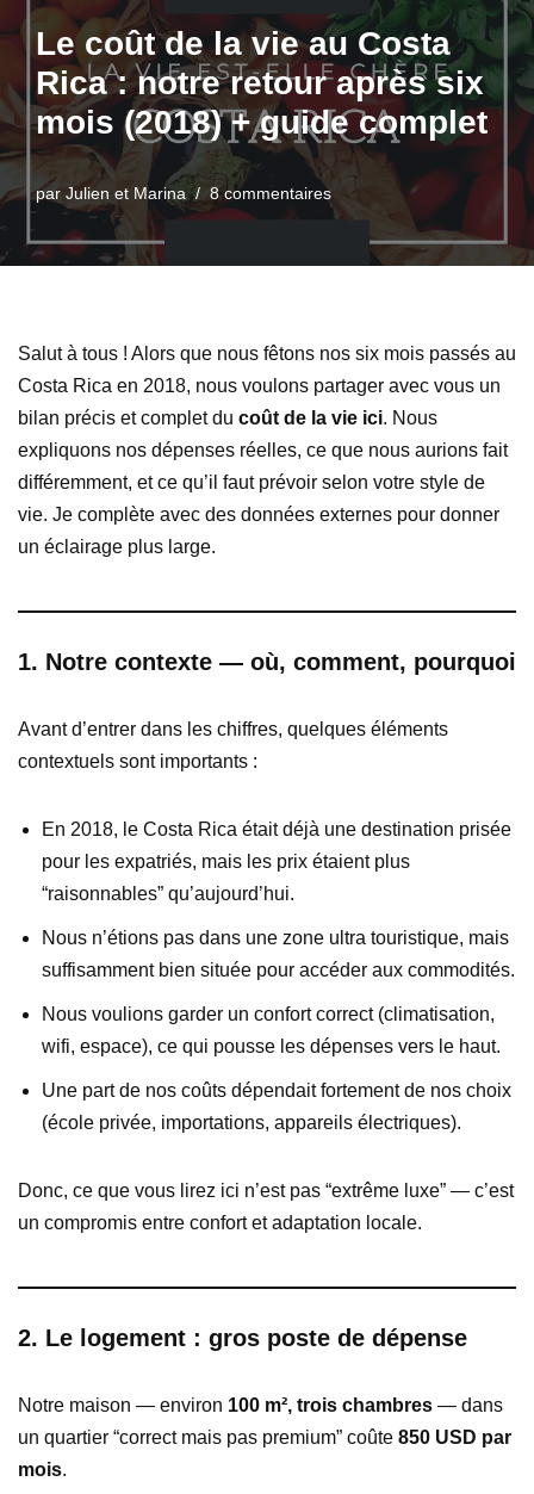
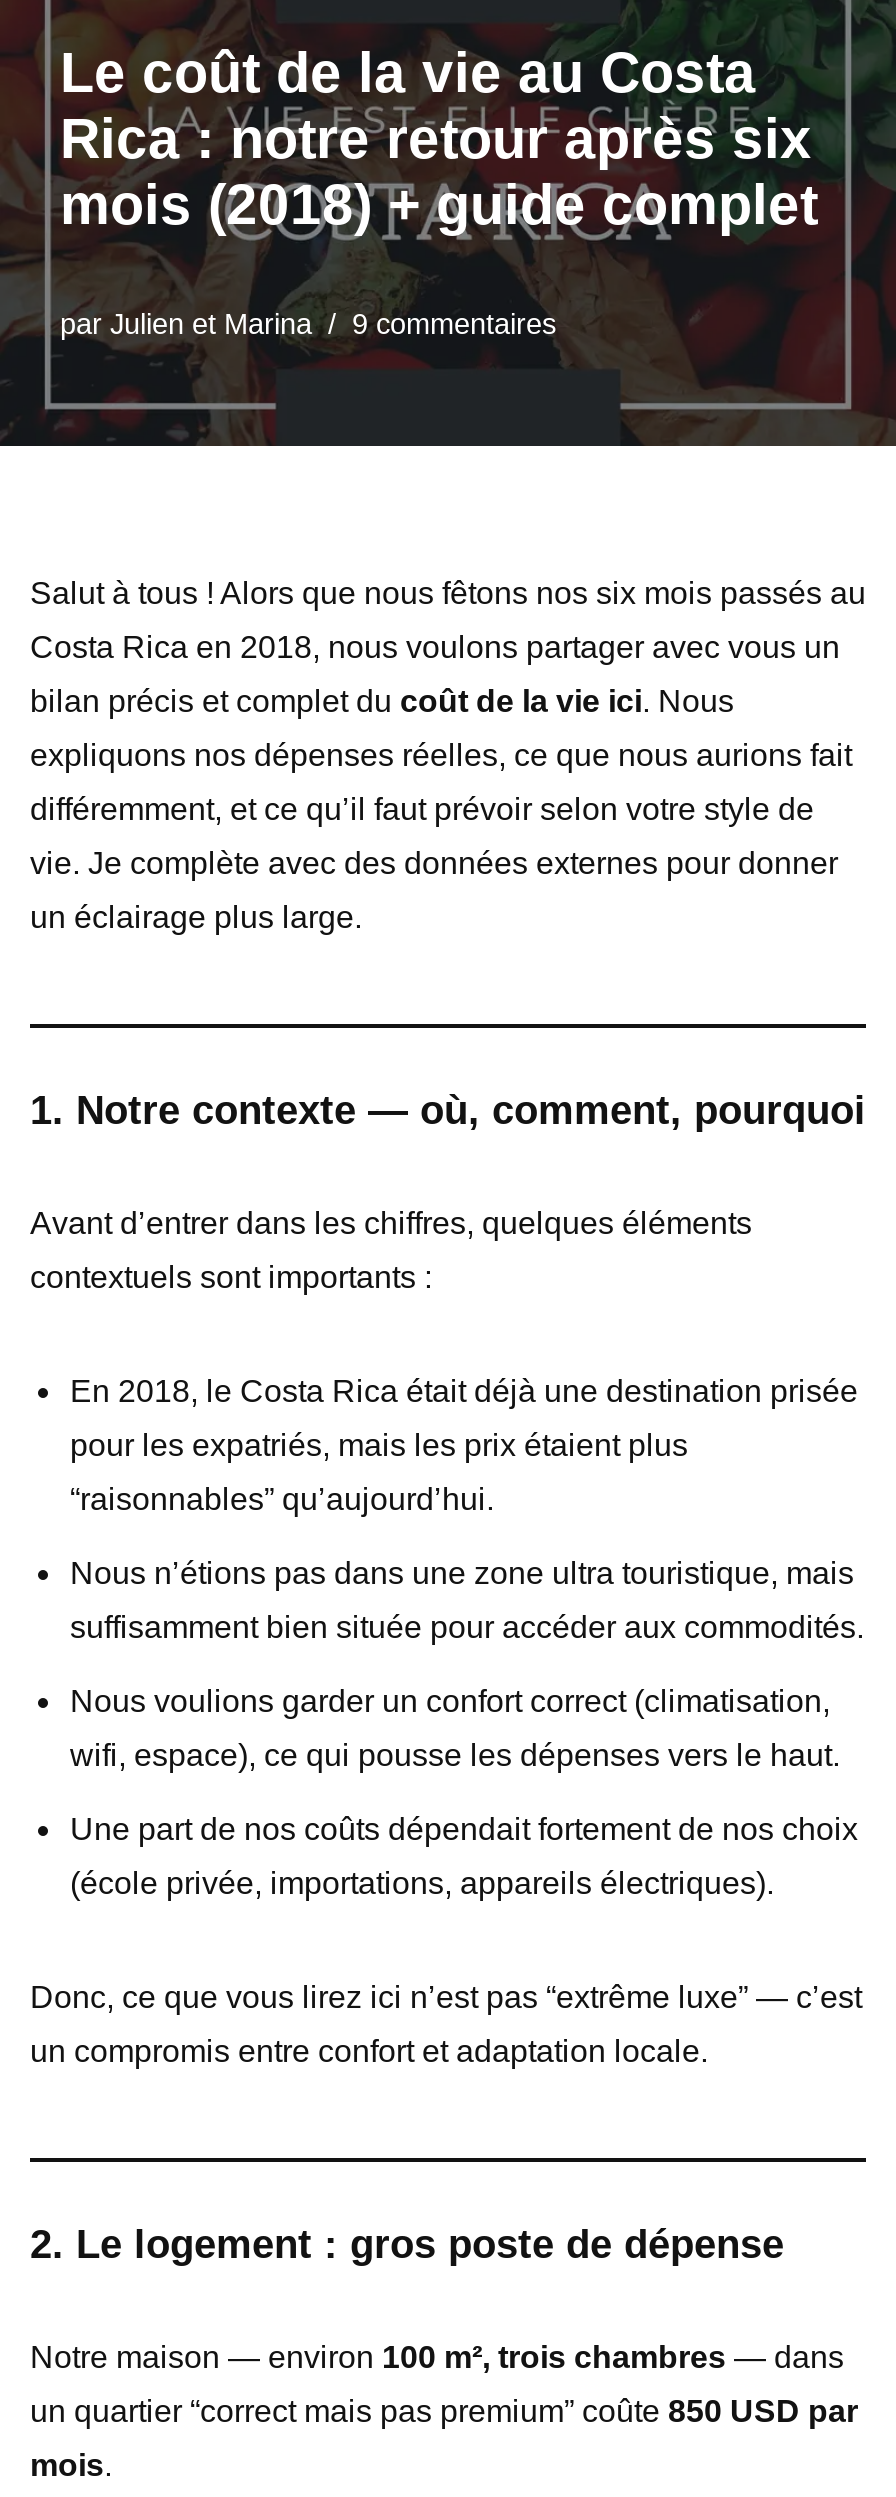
- 8 commentaires
+ 9 commentaires
